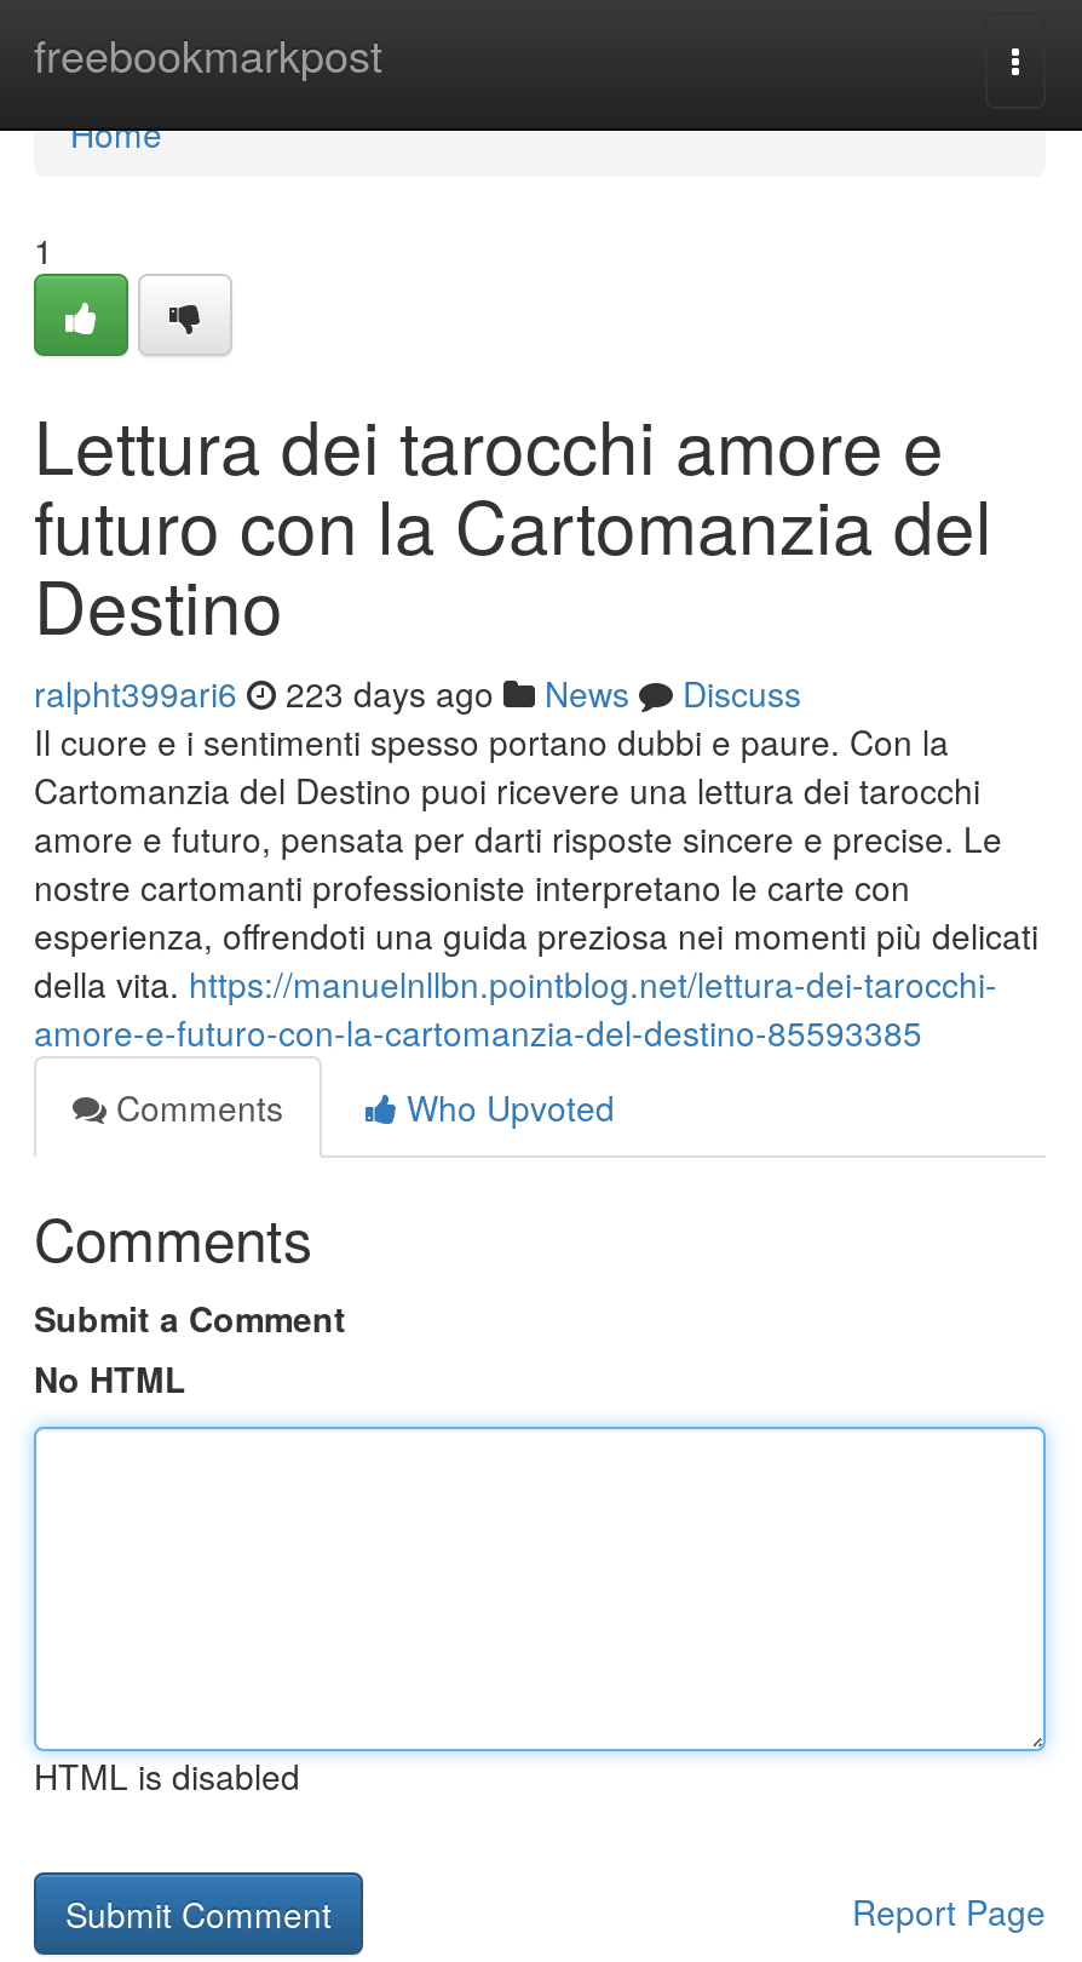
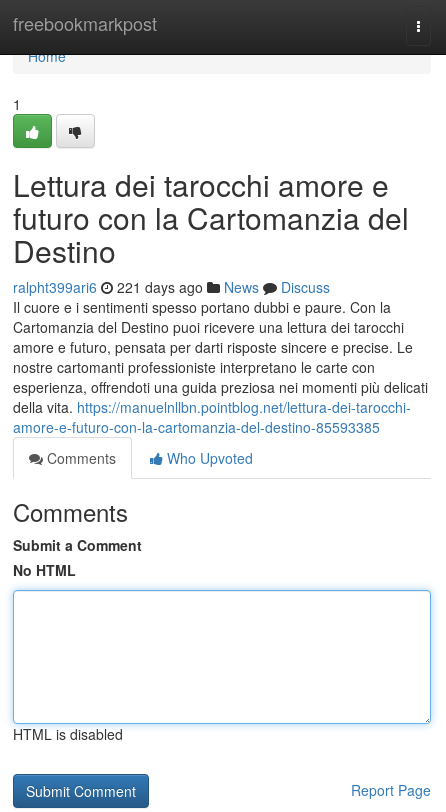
- ralpht399ari6 223 days ago News Discuss
+ ralpht399ari6 221 days ago News Discuss
